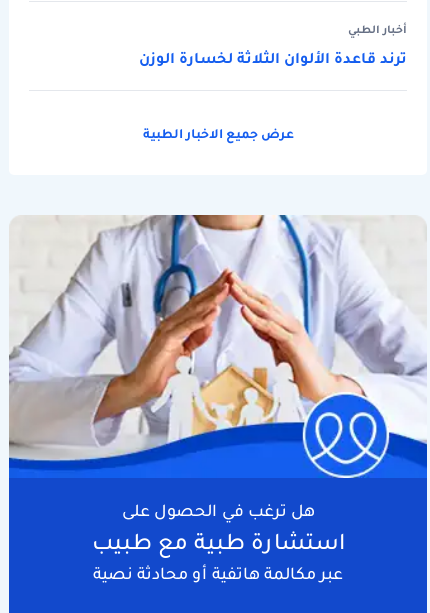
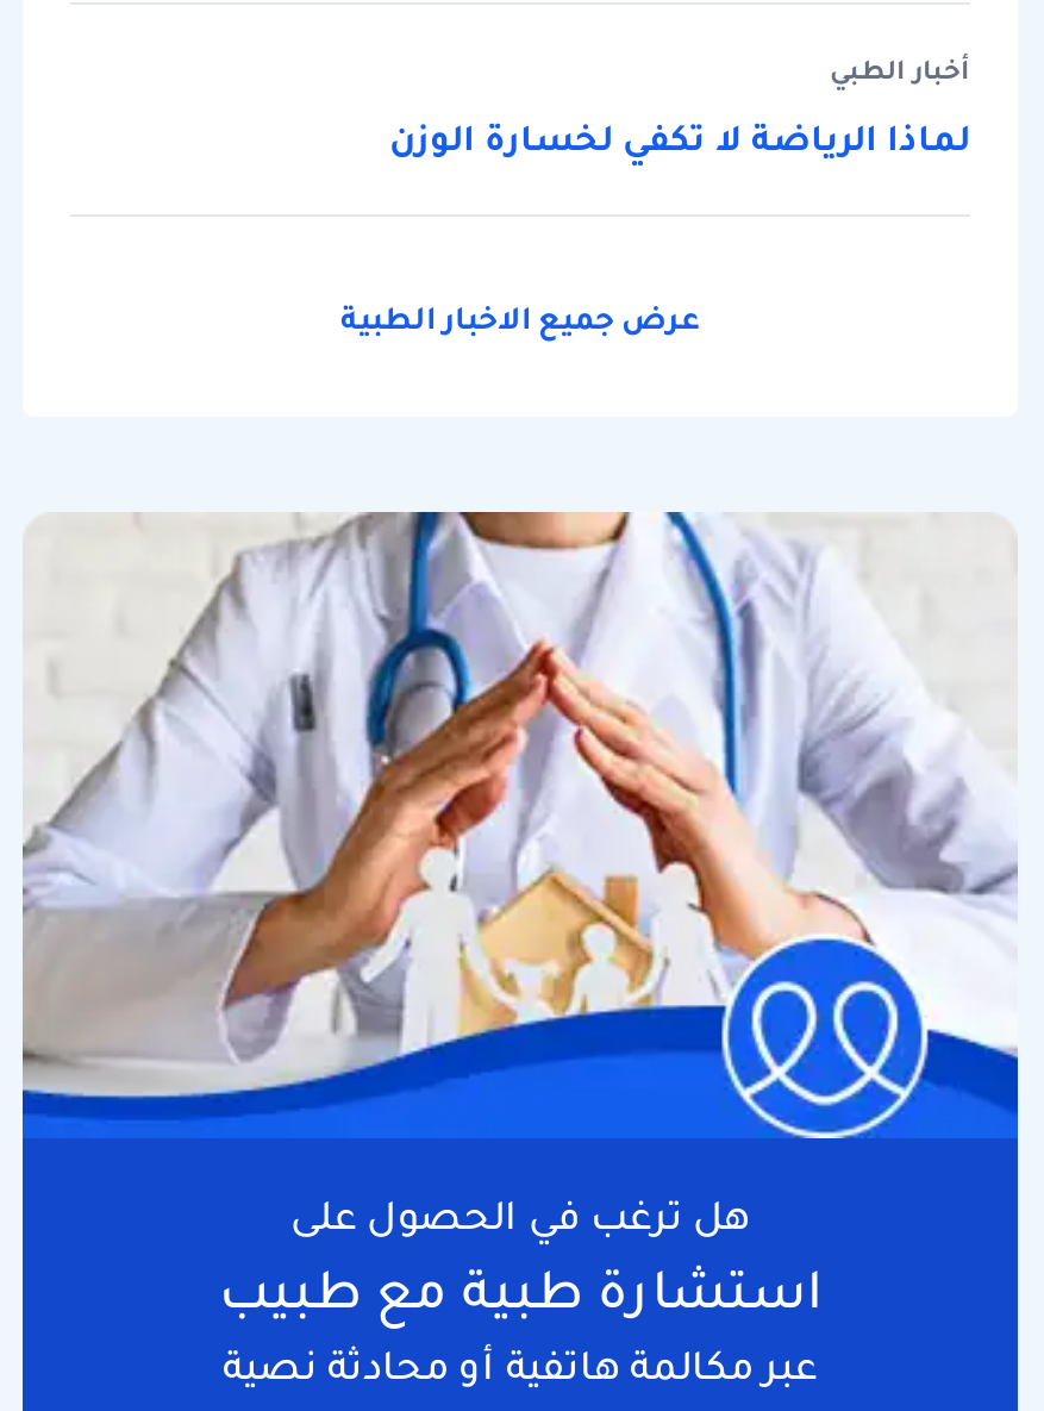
- ترند قاعدة الألوان الثلاثة لخسارة الوزن
+ لماذا الرياضة لا تكفي لخسارة الوزن
